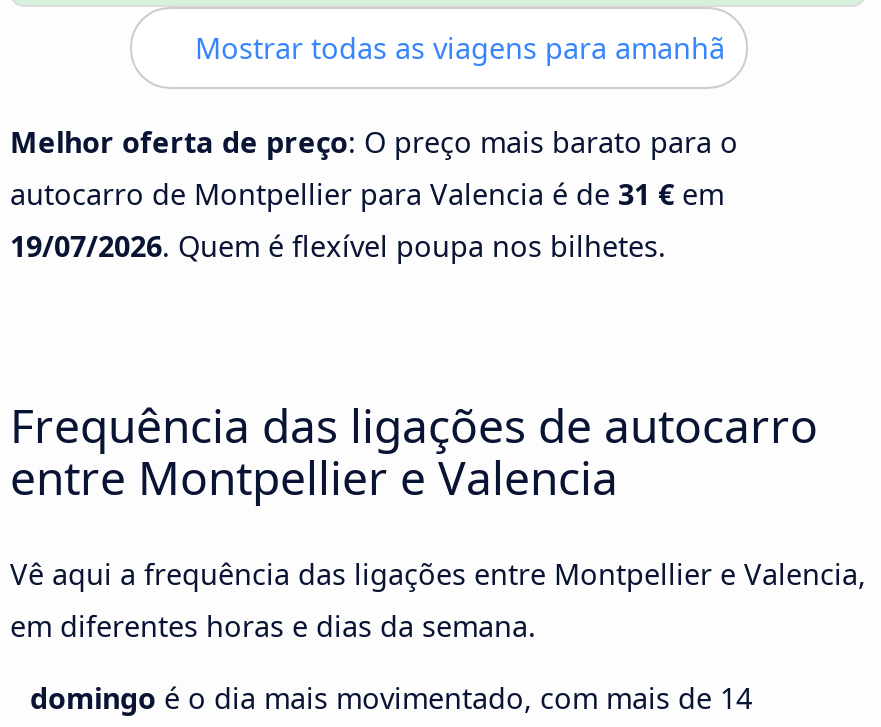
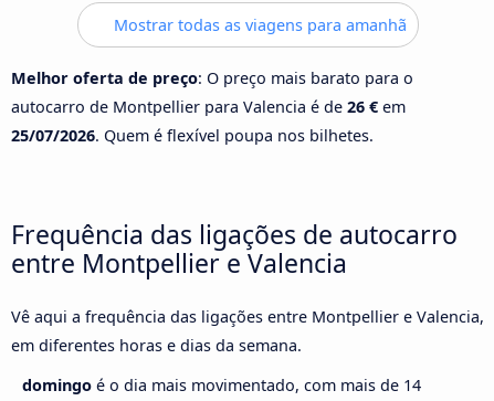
- autocarro de Montpellier para Valencia é de 31 €em
+ autocarro de Montpellier para Valencia é de 26 €em

- 19/07/2026. Quem é flexível poupa nos bilhetes.
+ 25/07/2026. Quem é flexível poupa nos bilhetes.
